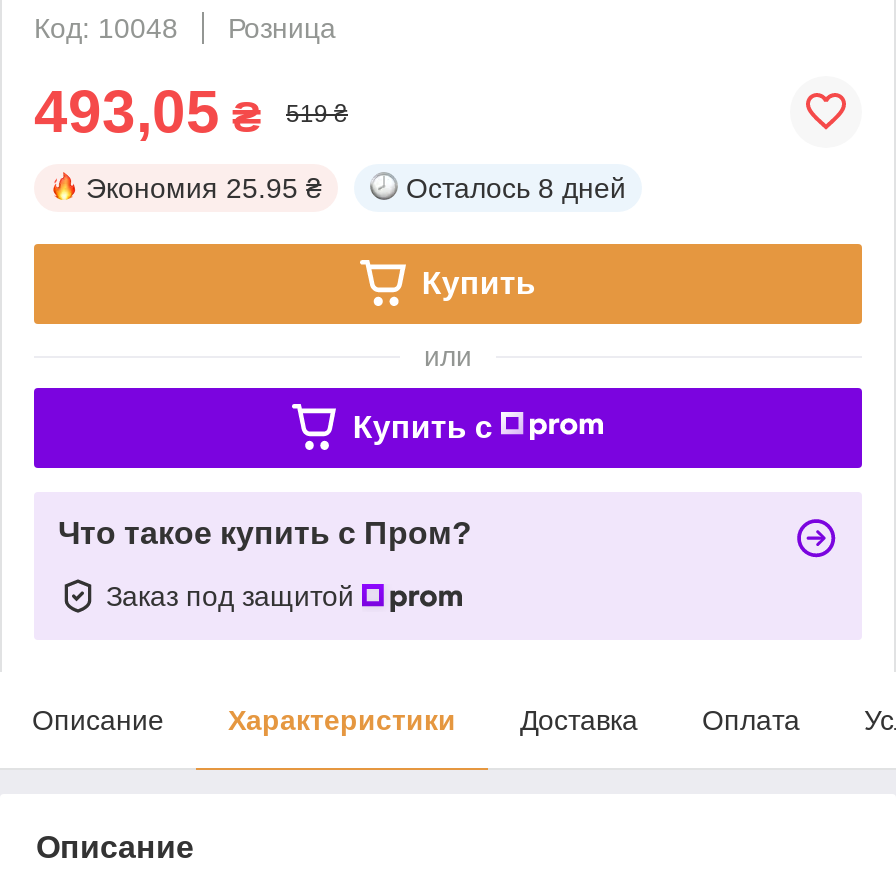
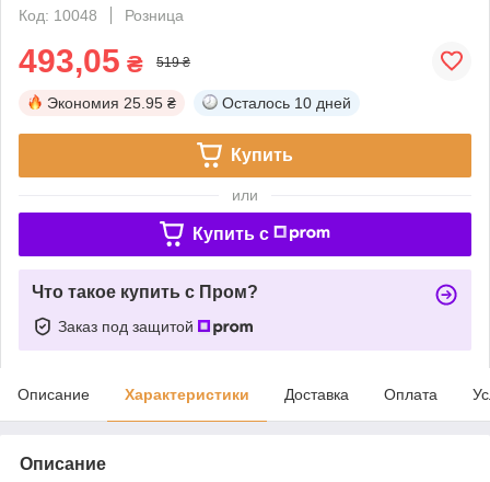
- Осталось 8 дней
+ Осталось 10 дней
